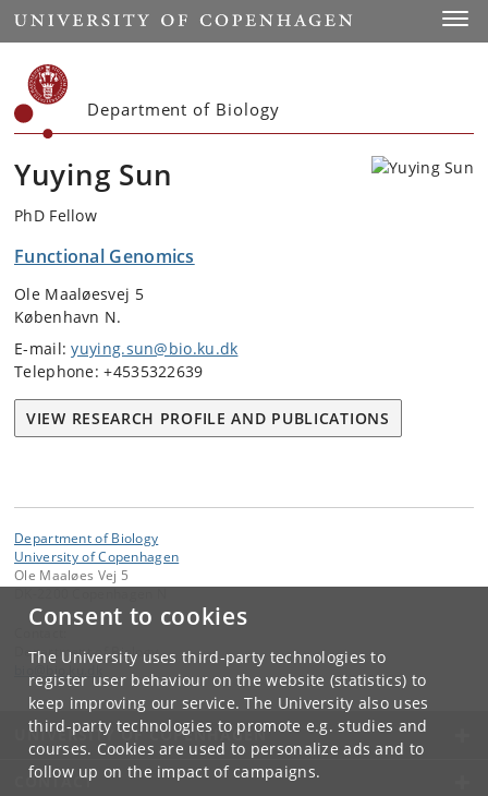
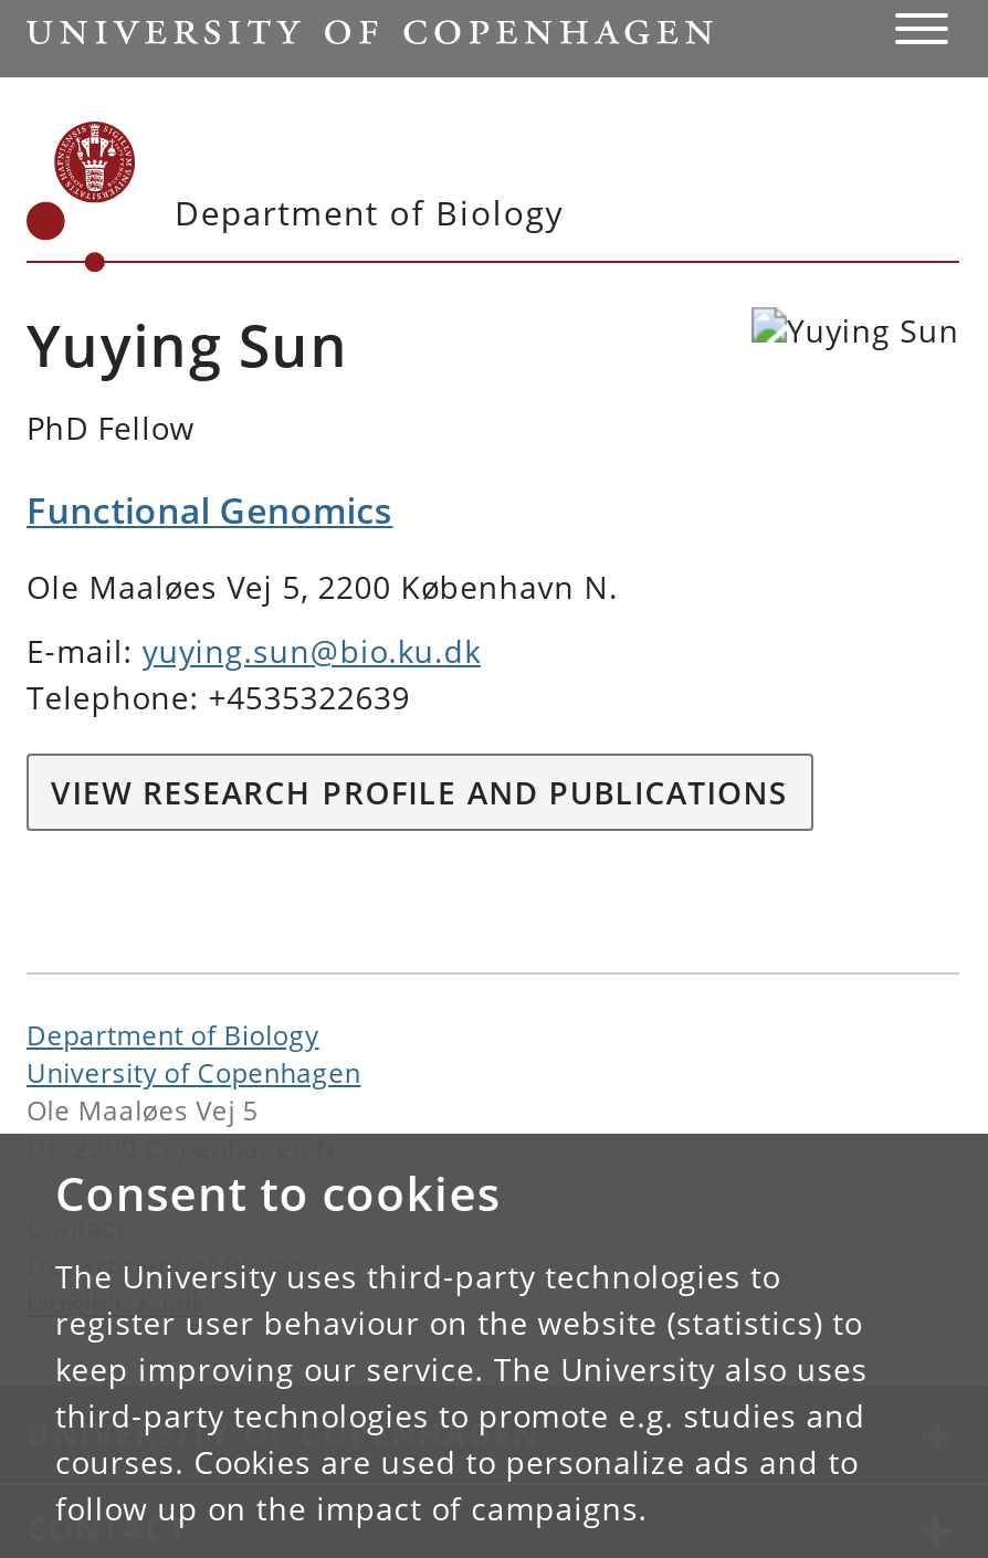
- Ole Maaløesvej 5
- København N.
+ Ole Maaløes Vej 5, 2200 København N.
